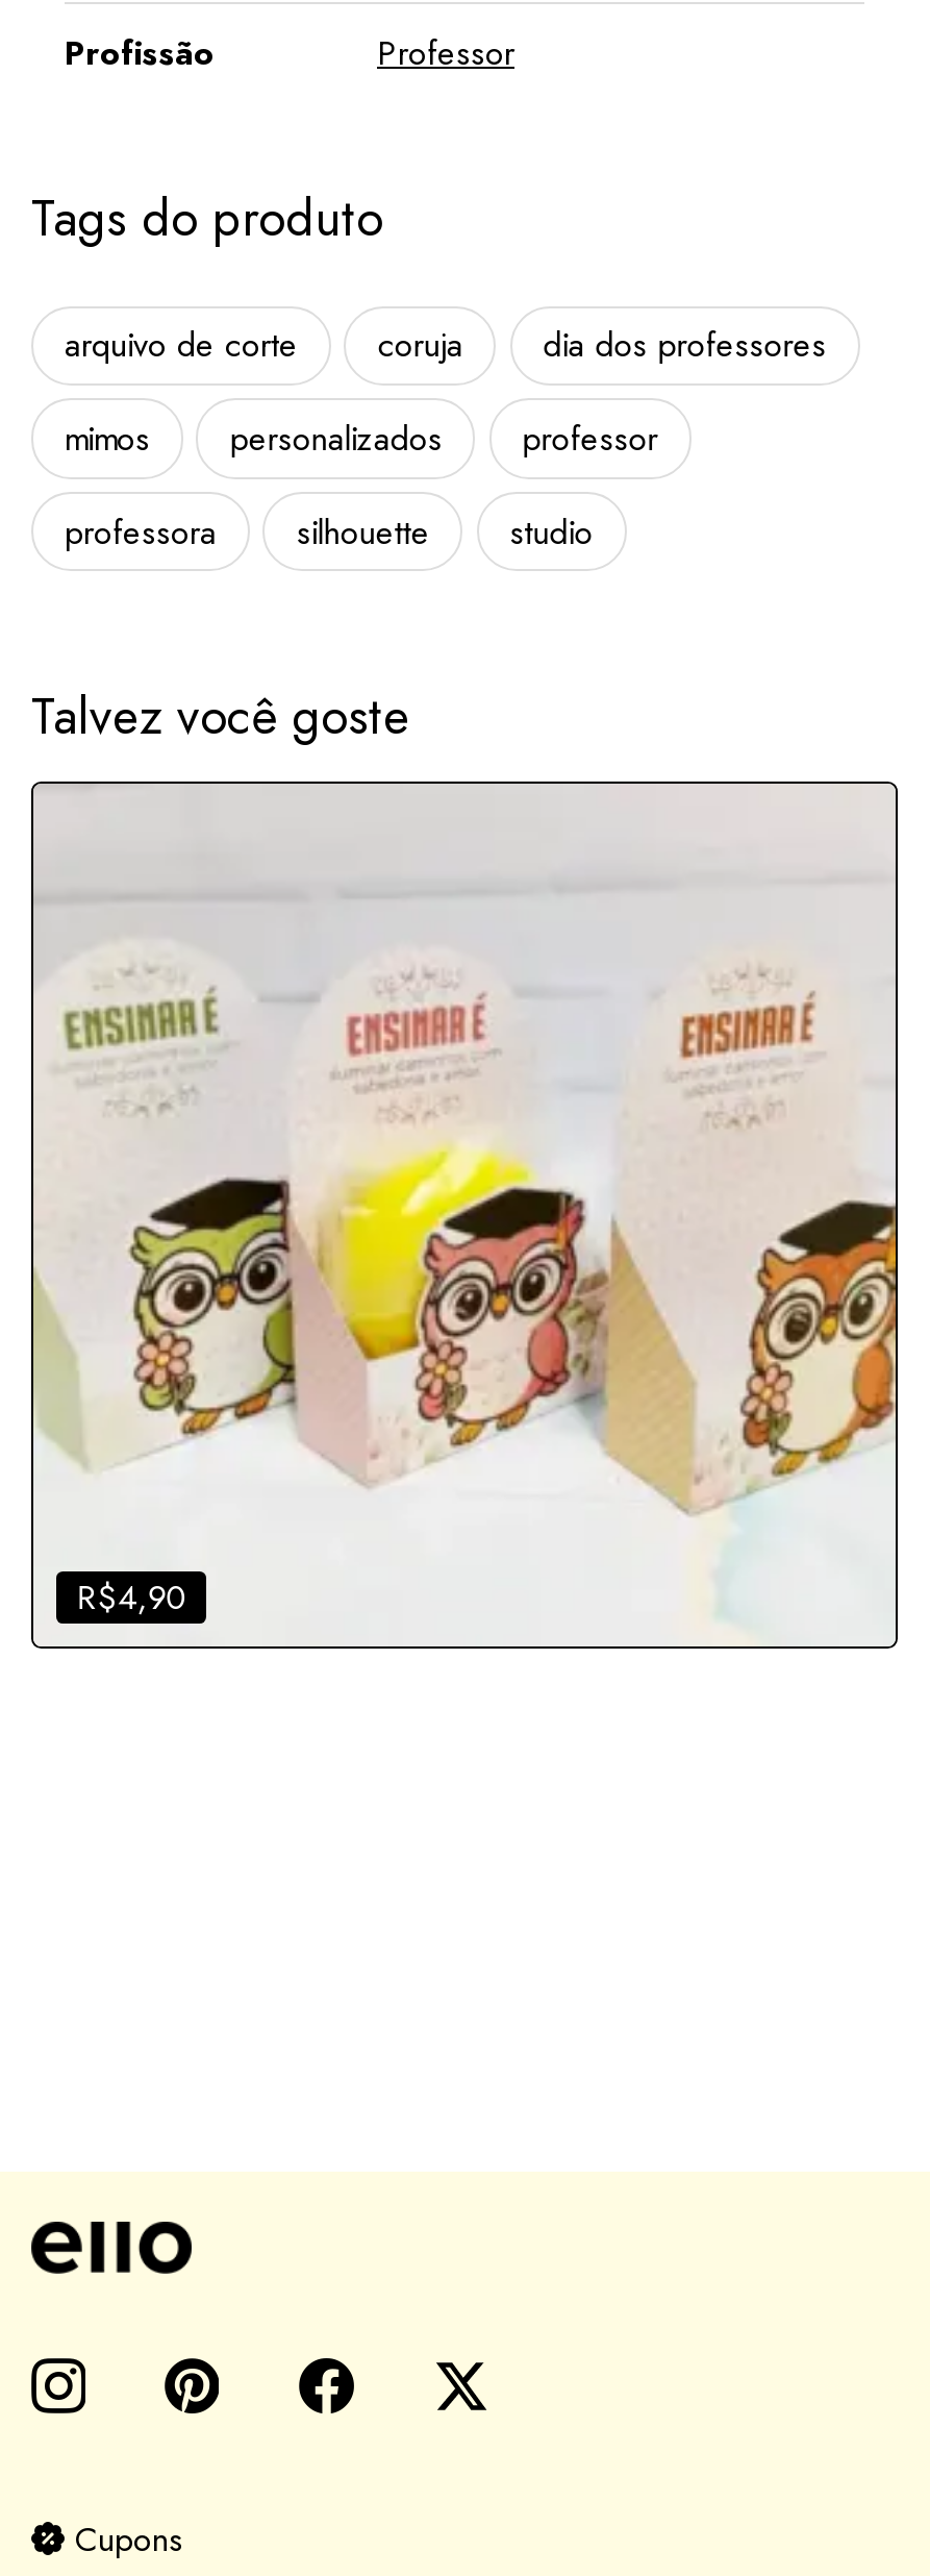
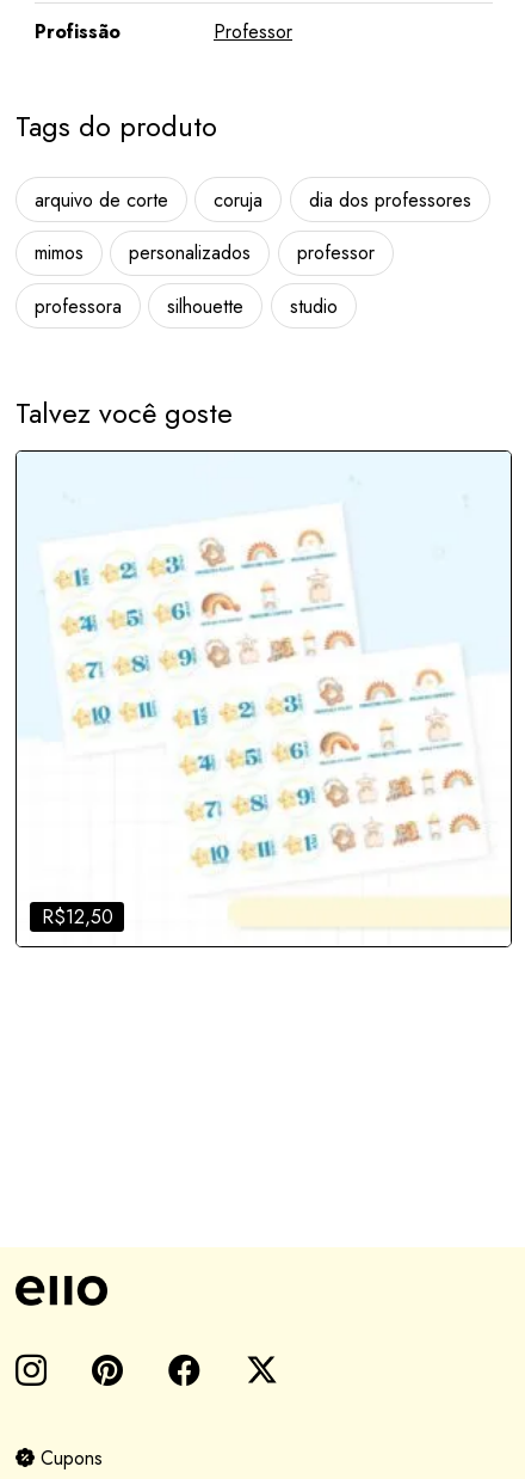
- [image]
- R$4,90
+ [image]
+ R$12,50
